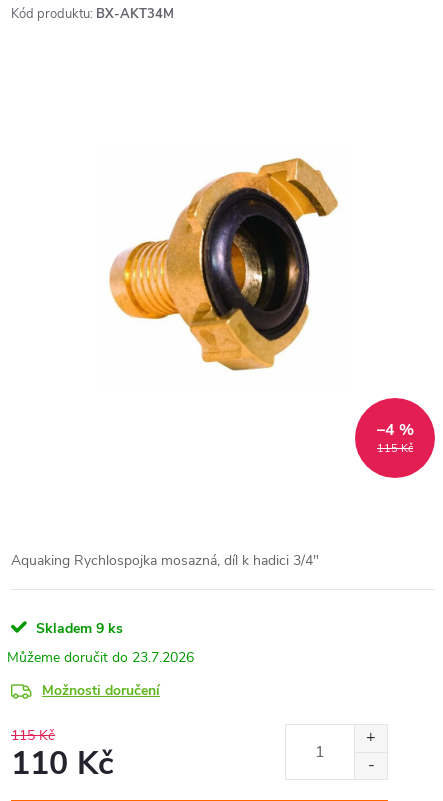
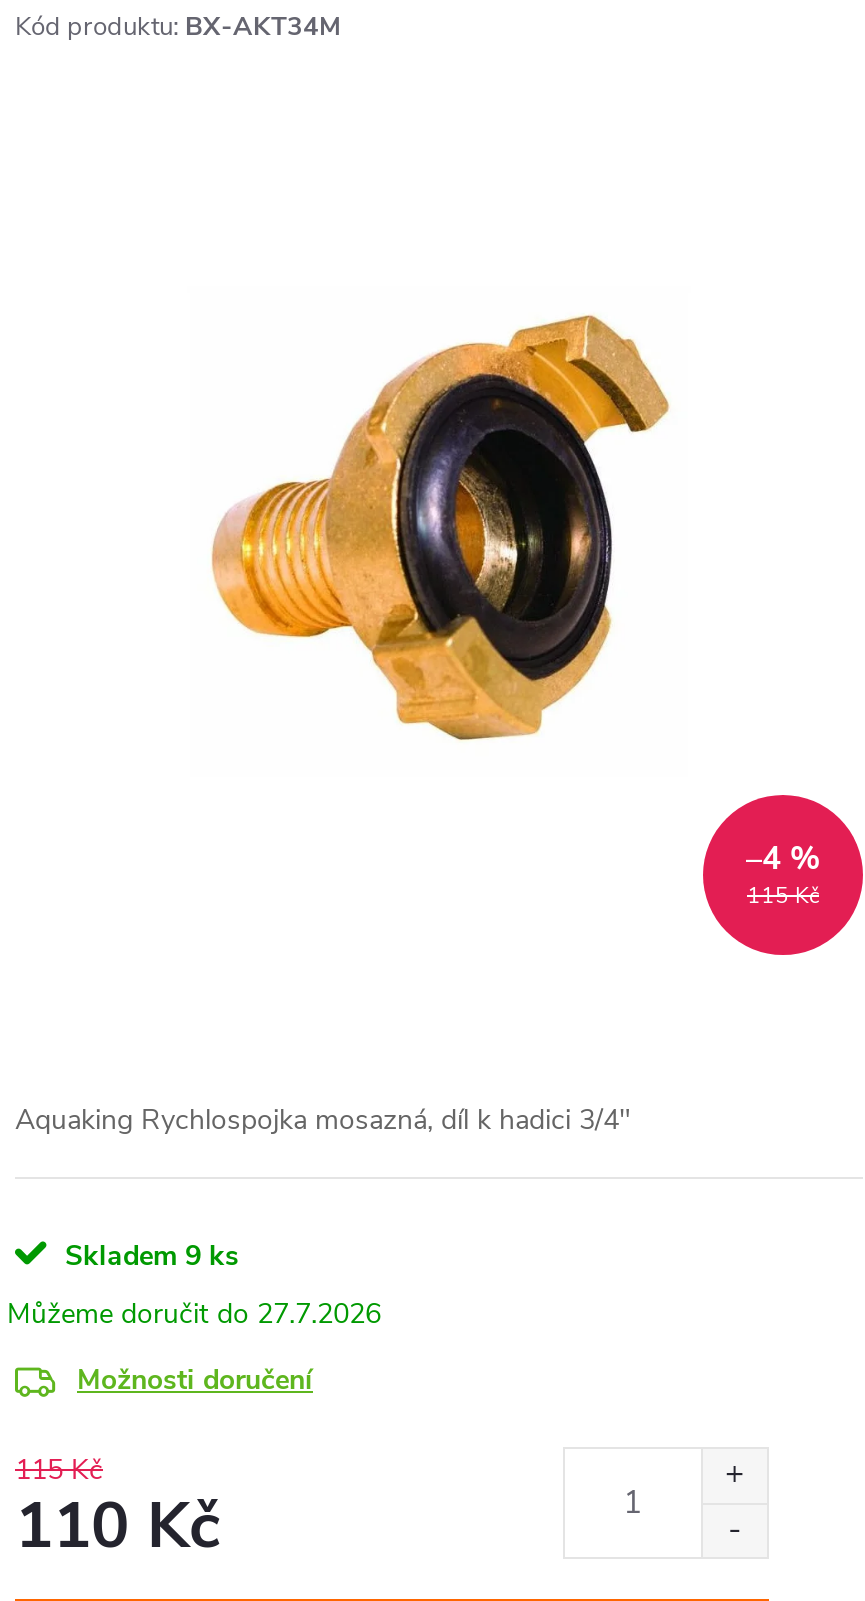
- 23.7.2026
+ 27.7.2026
